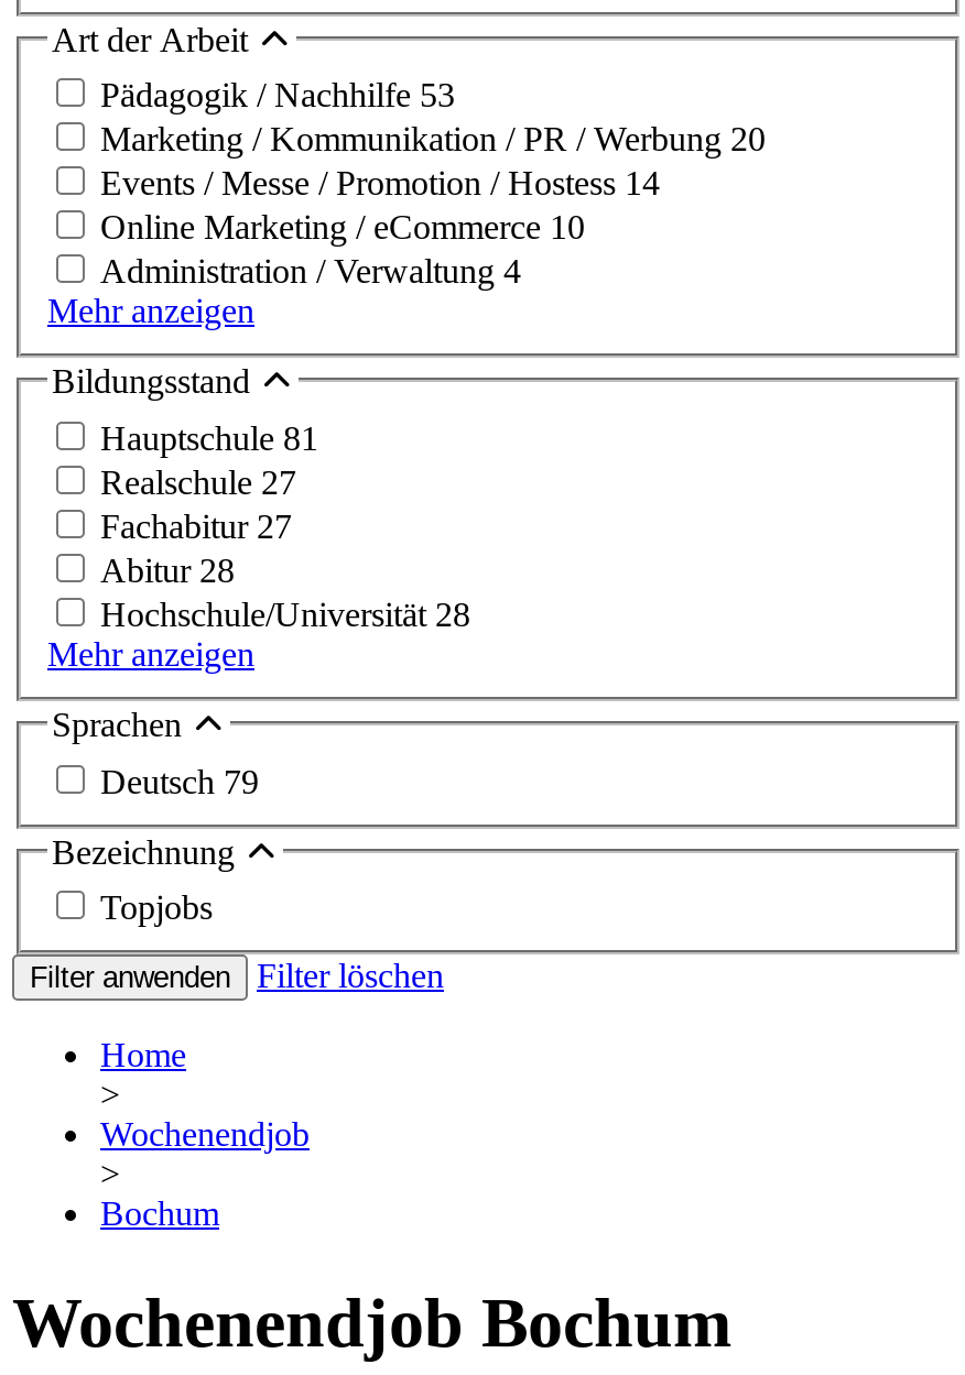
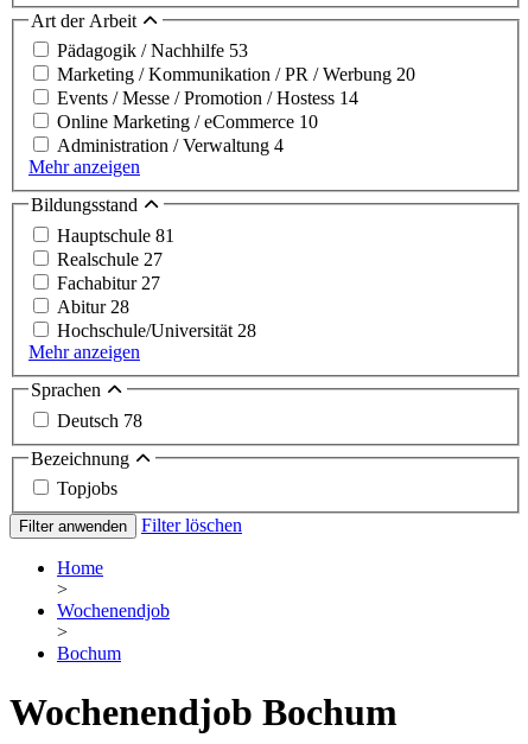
- Deutsch 79
+ Deutsch 78
